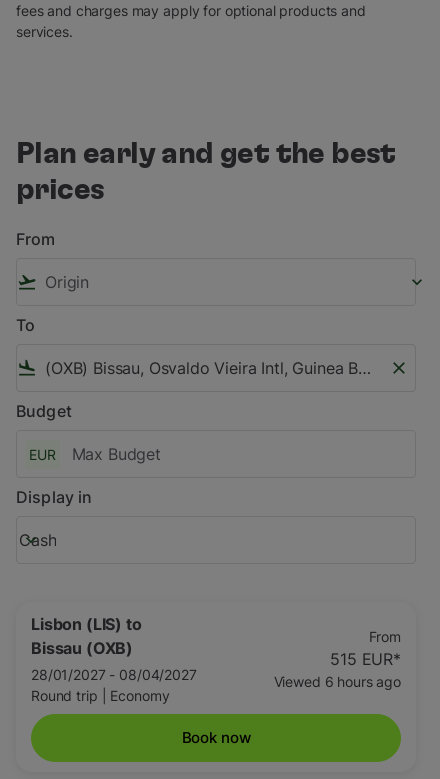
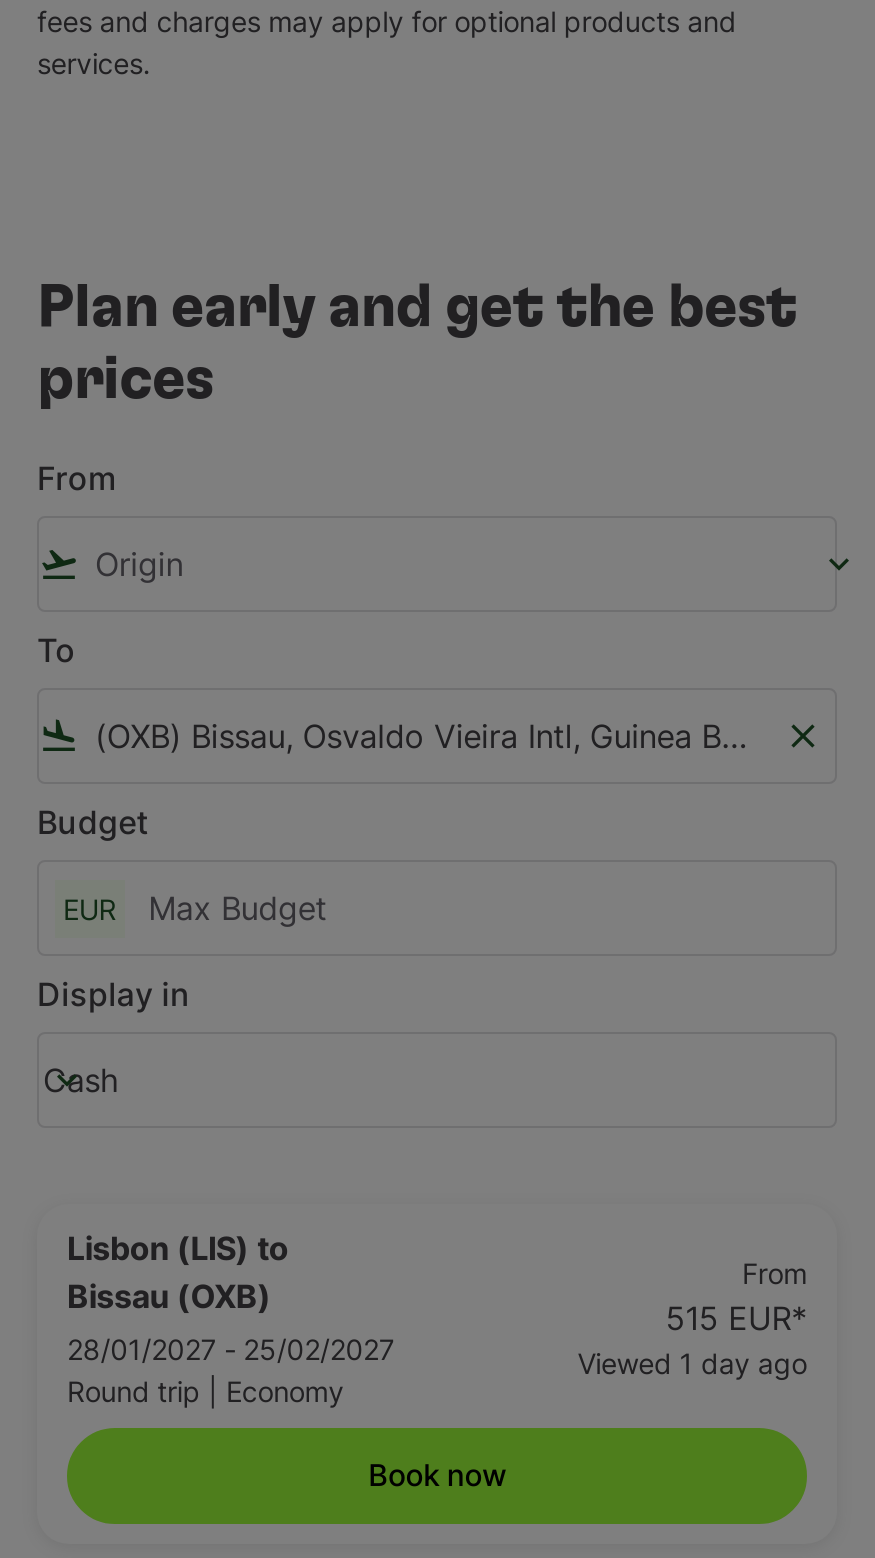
- 28/01/2027 - 08/04/2027
+ 28/01/2027 - 25/02/2027

- Viewed 6 hours ago
+ Viewed 1 day ago
